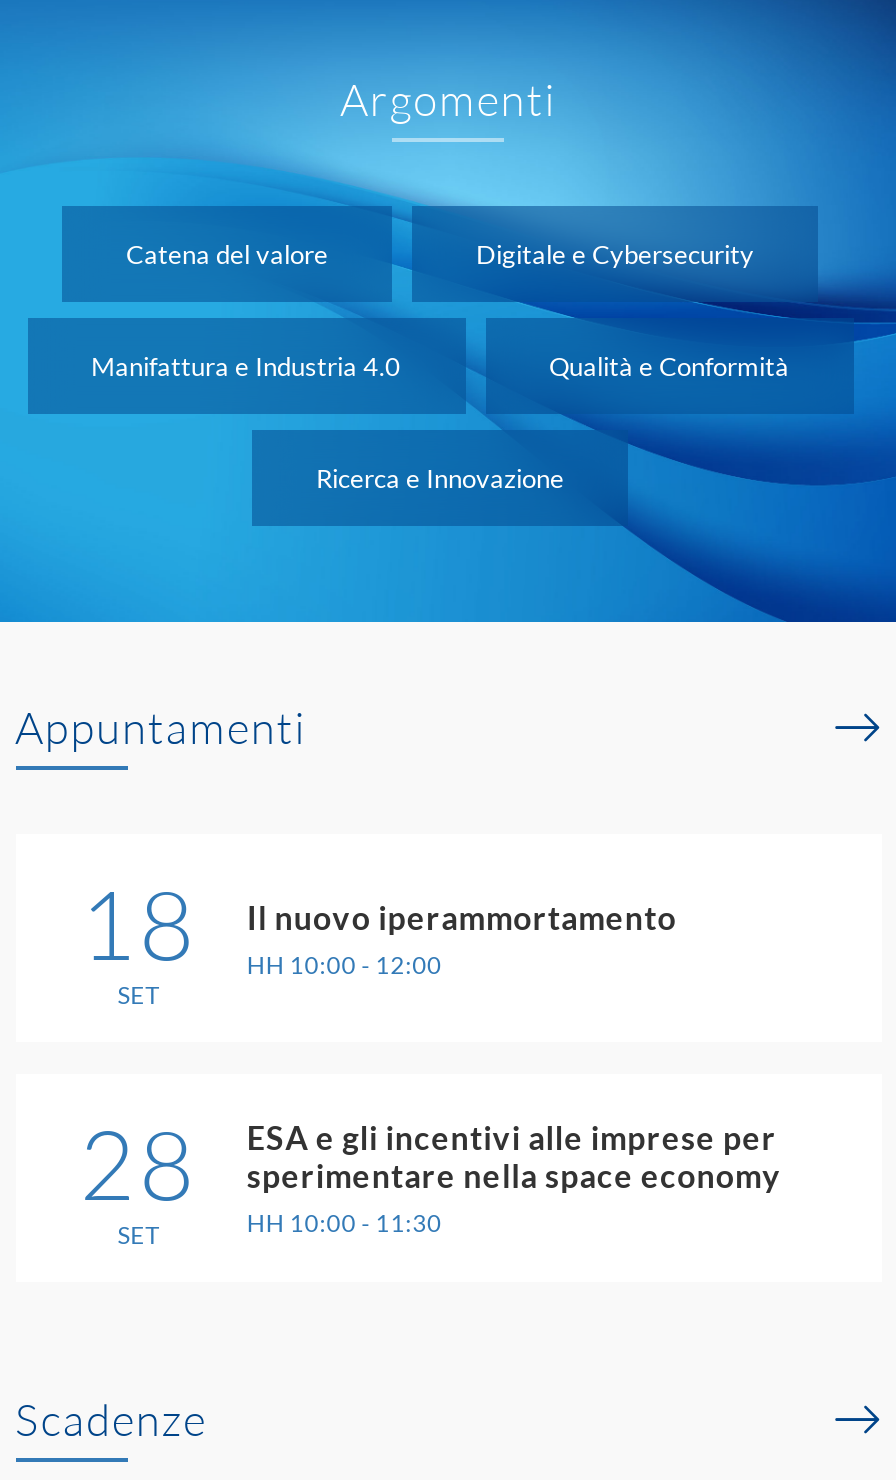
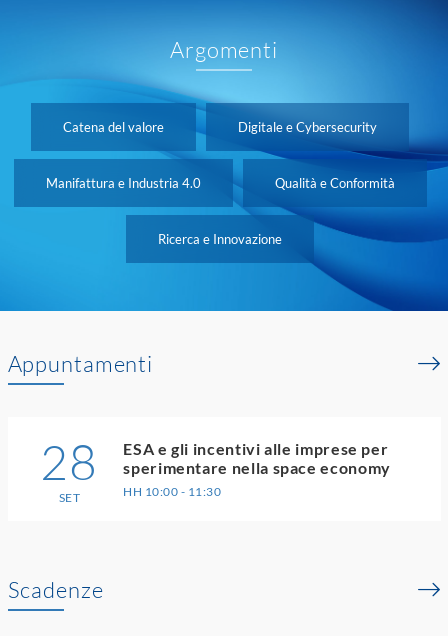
- 18
- SET

- Il nuovo iperammortamento
- HH 10:00 - 12:00
